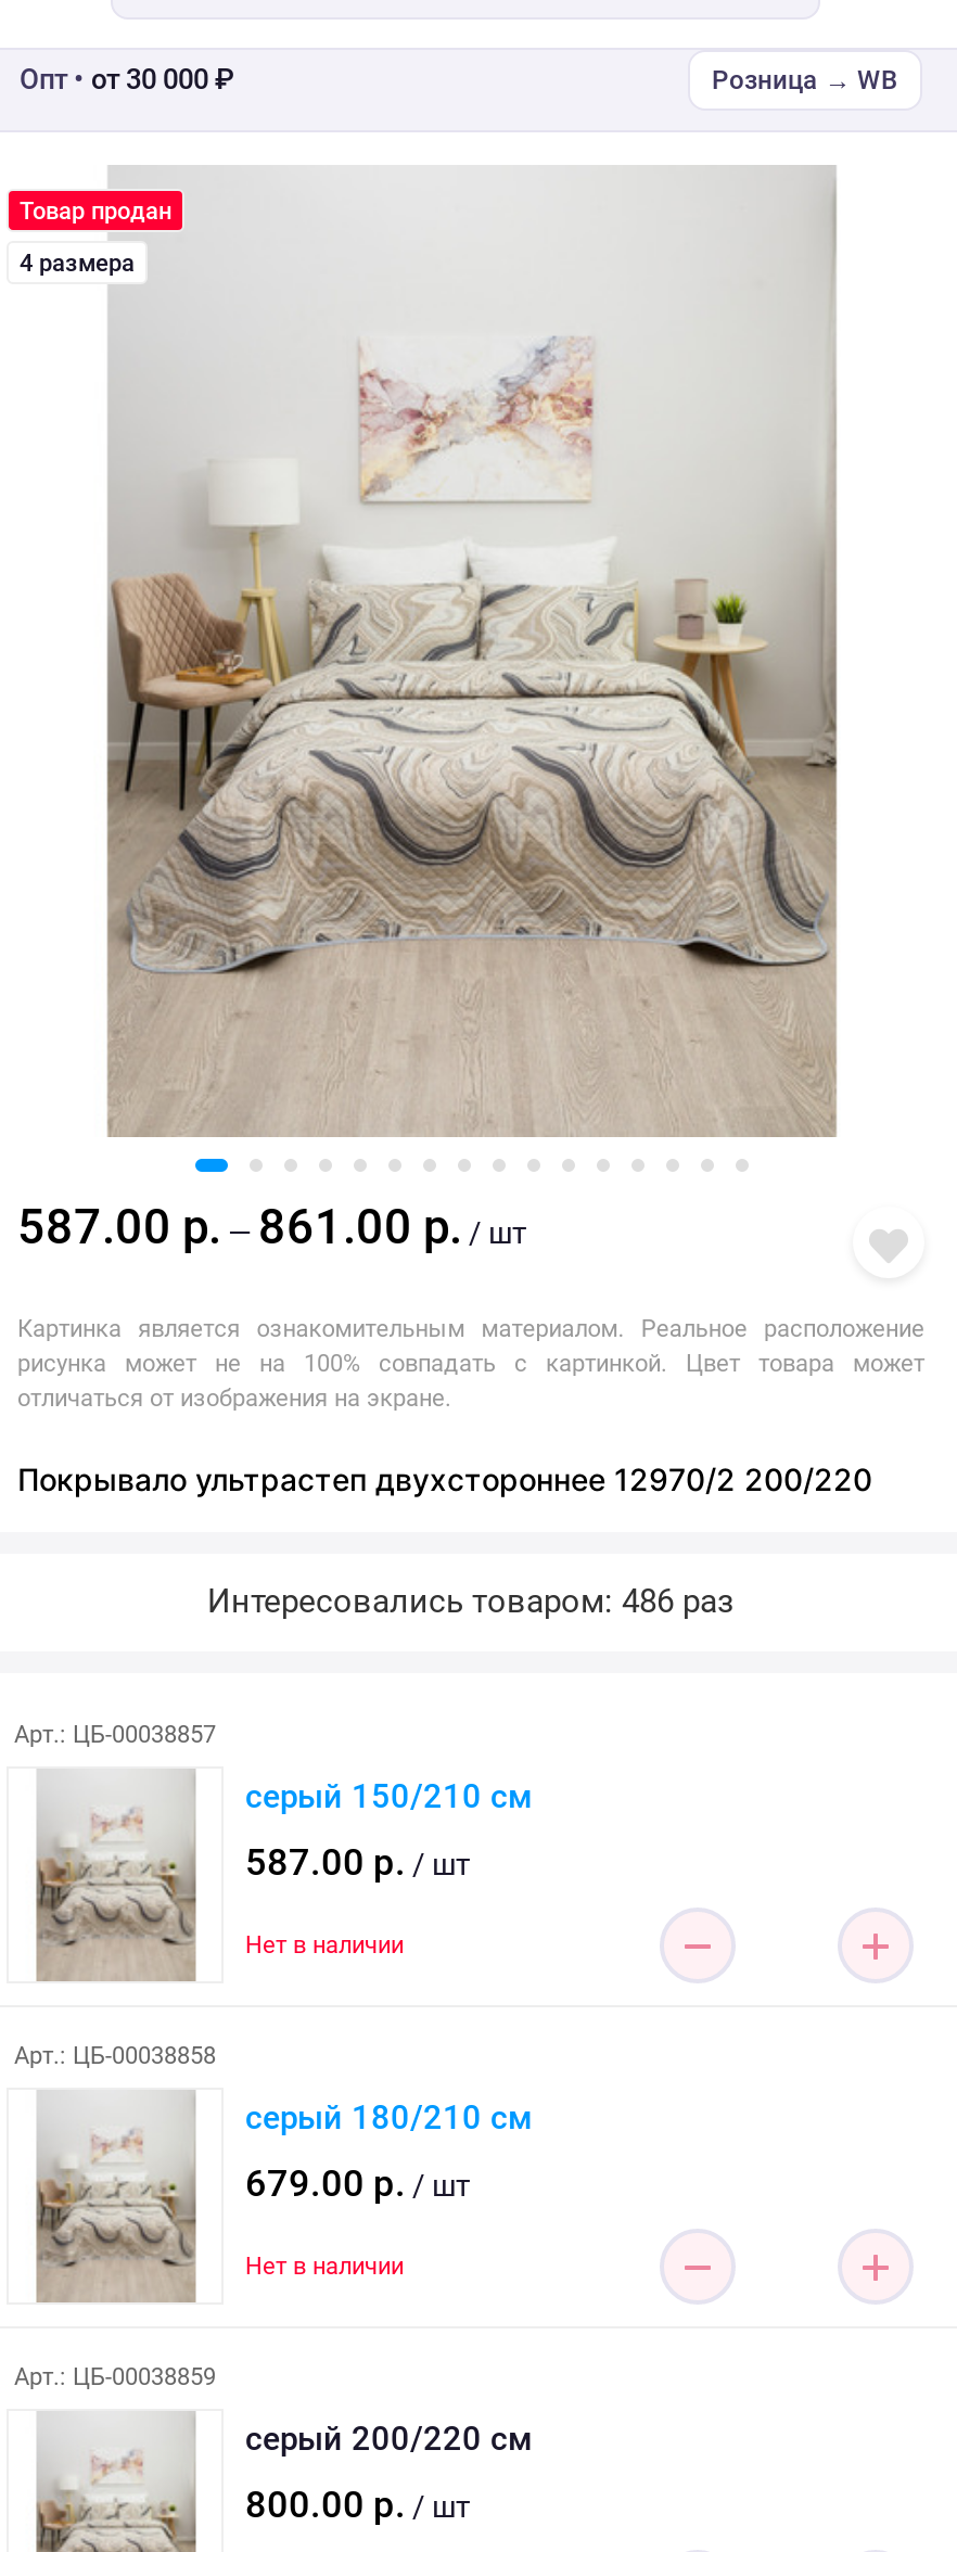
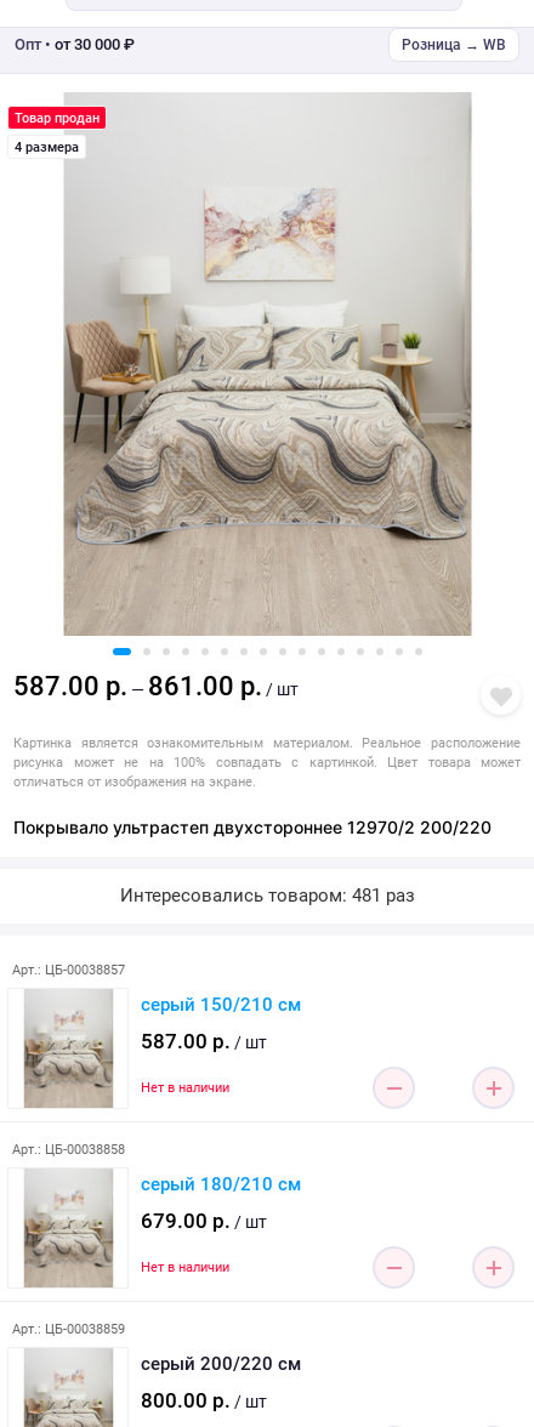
- Интересовались товаром: 486 раз
+ Интересовались товаром: 481 раз
